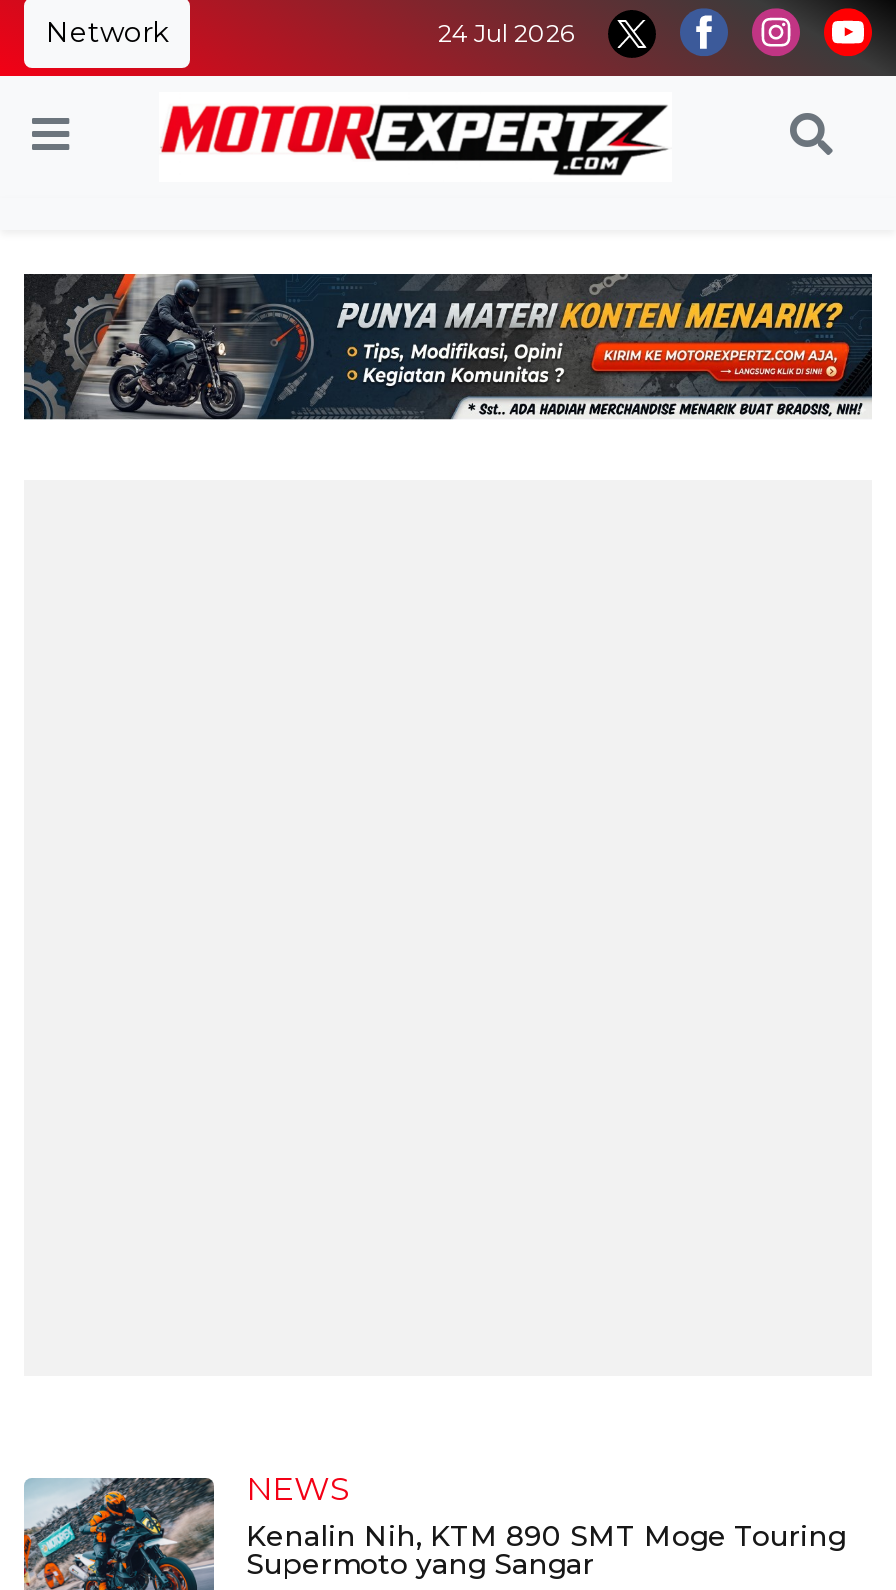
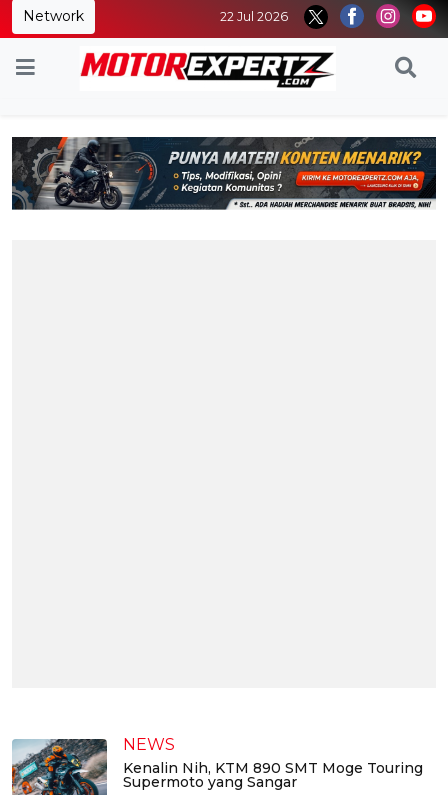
- 24 Jul 2026
+ 22 Jul 2026
